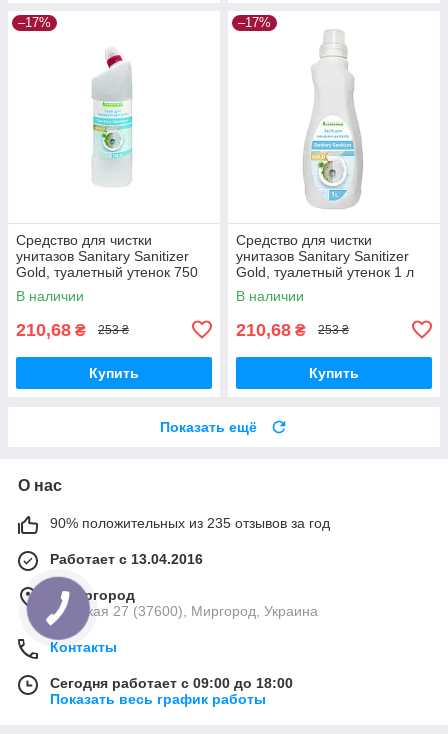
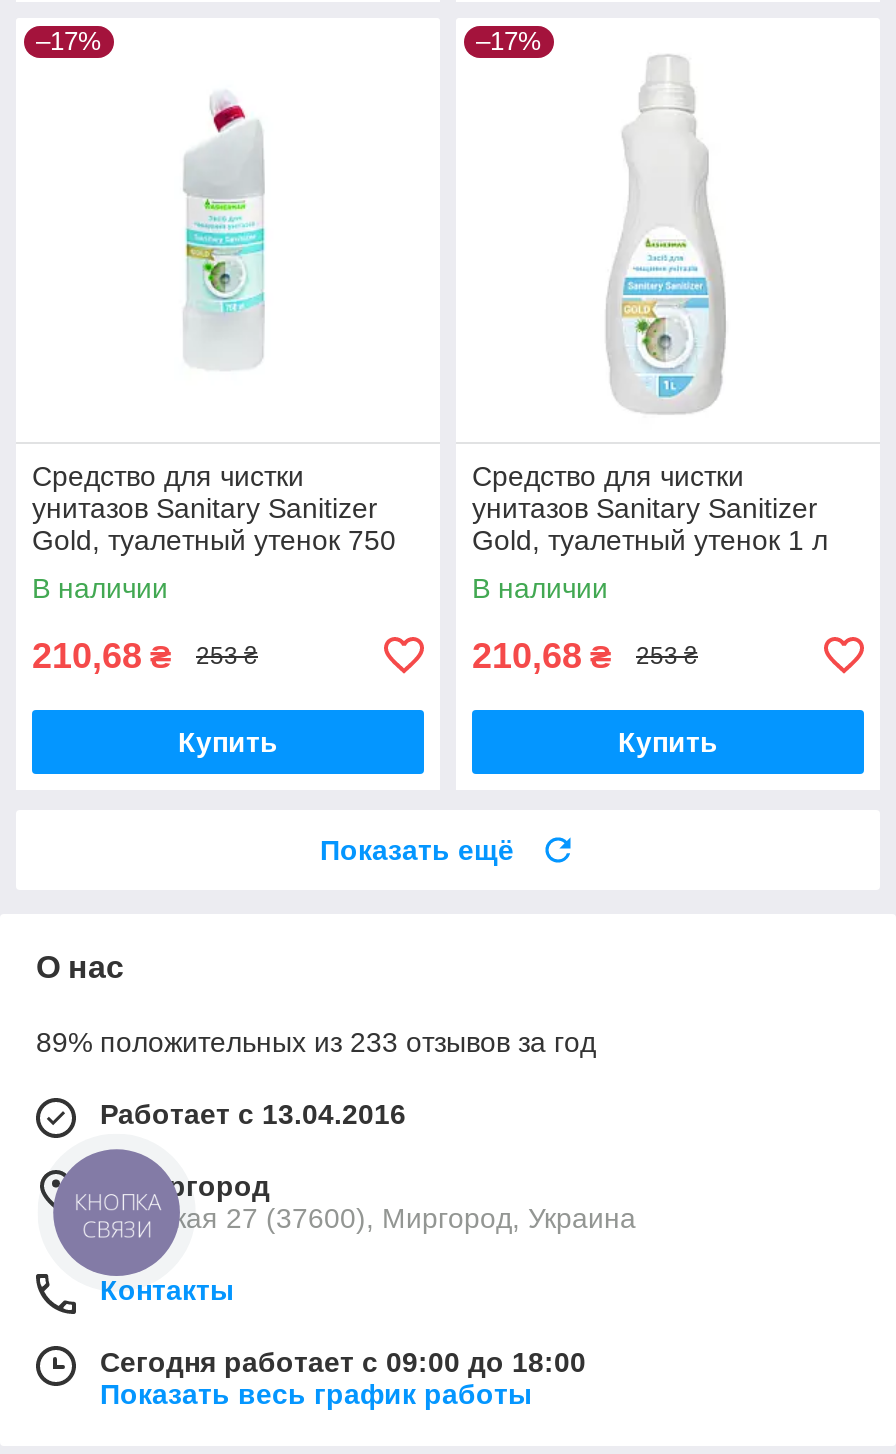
- 90% положительных из 235 отзывов за год
+ 89% положительных из 233 отзывов за год
